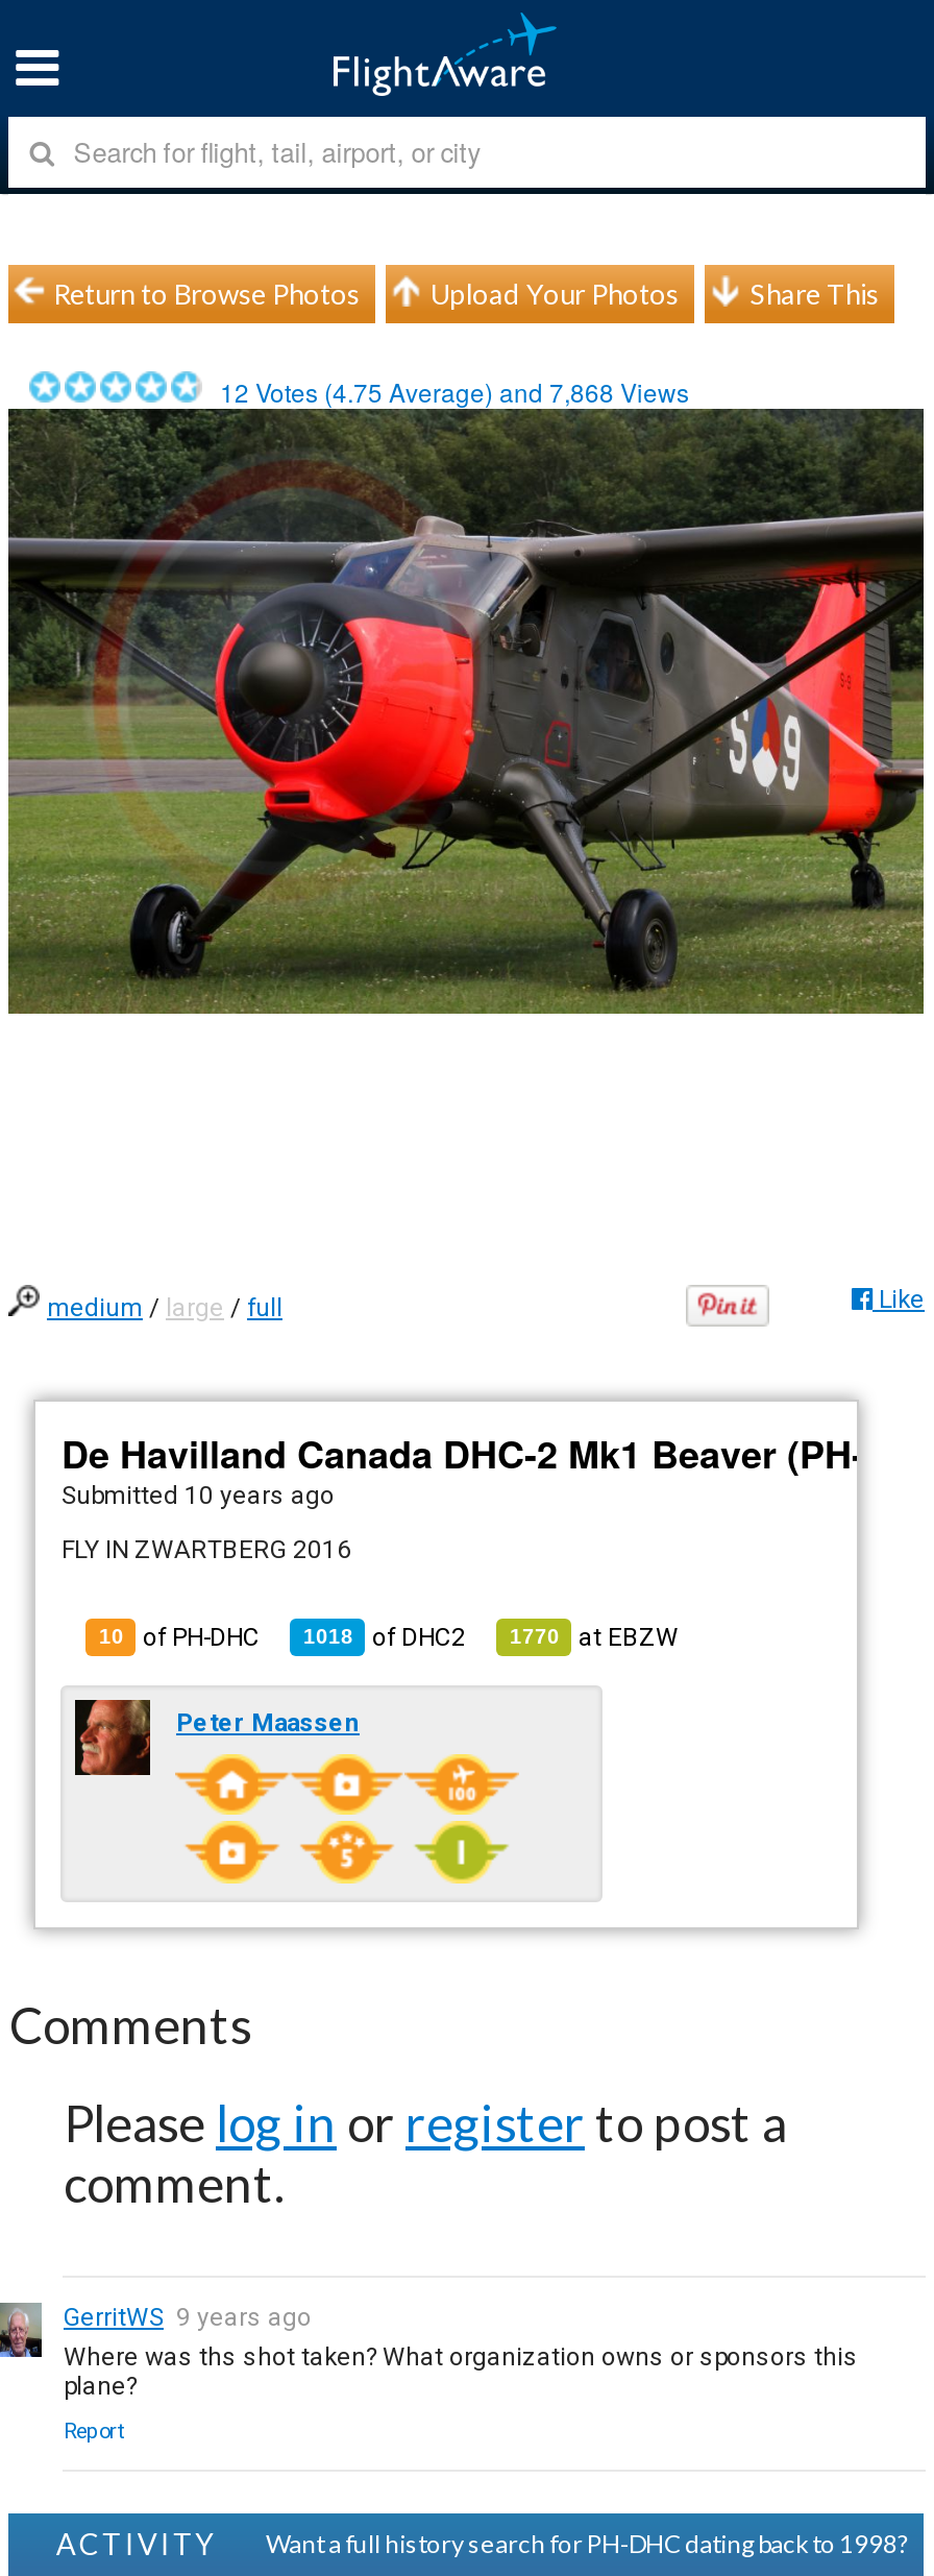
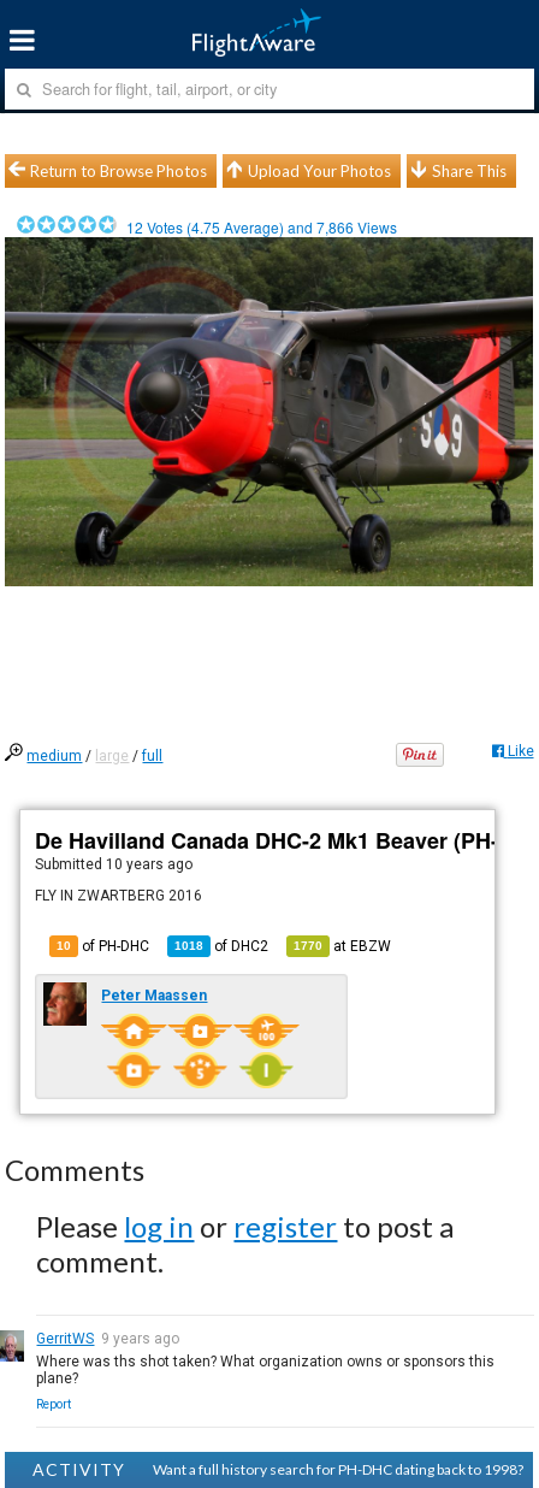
- 12 Votes (4.75 Average) and 7,868 Views
+ 12 Votes (4.75 Average) and 7,866 Views
